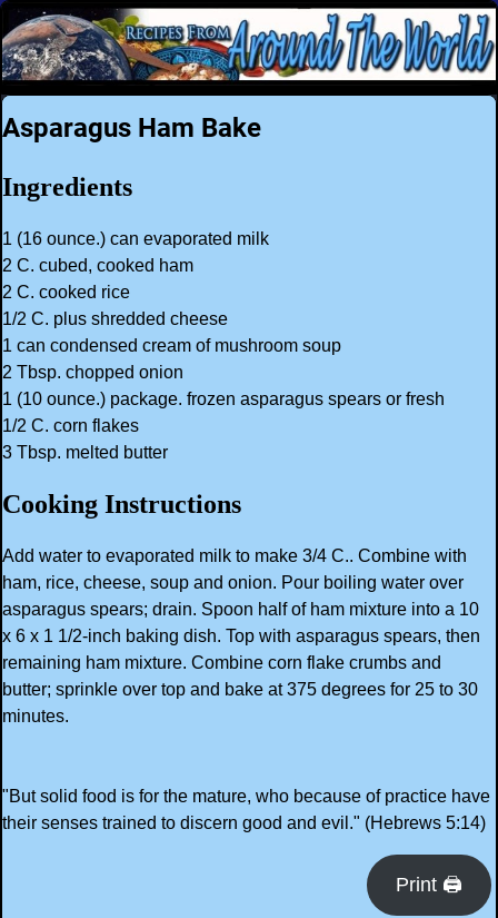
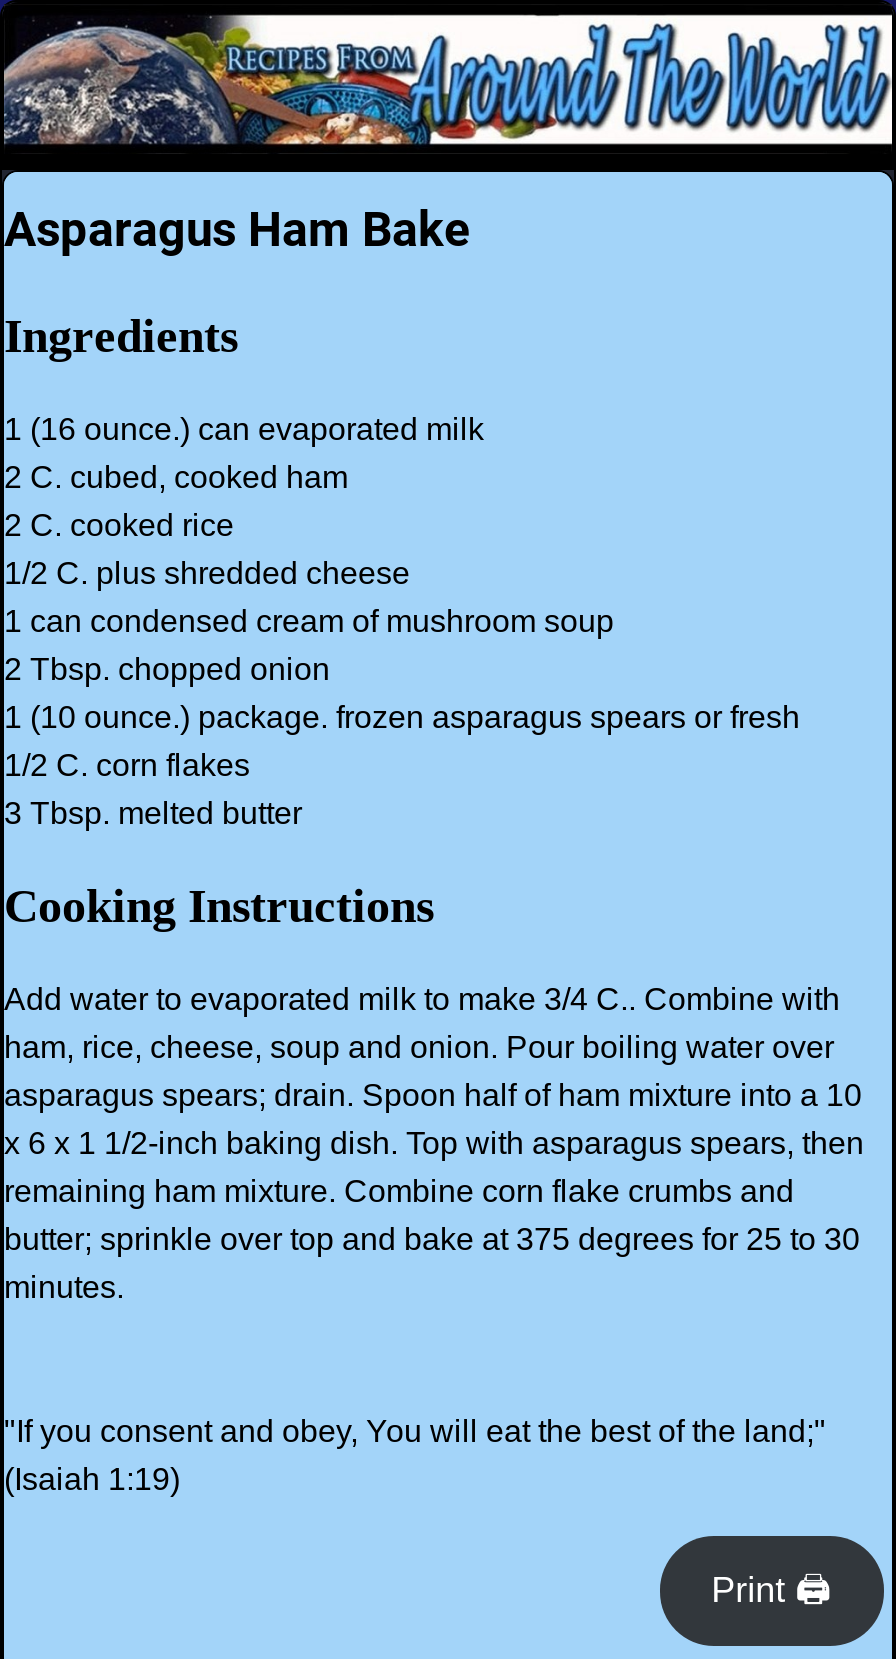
- "But solid food is for the mature, who because of practice have
- their senses trained to discern good and evil." (Hebrews 5:14)
+ "If you consent and obey, You will eat the best of the land;"
+ (Isaiah 1:19)
